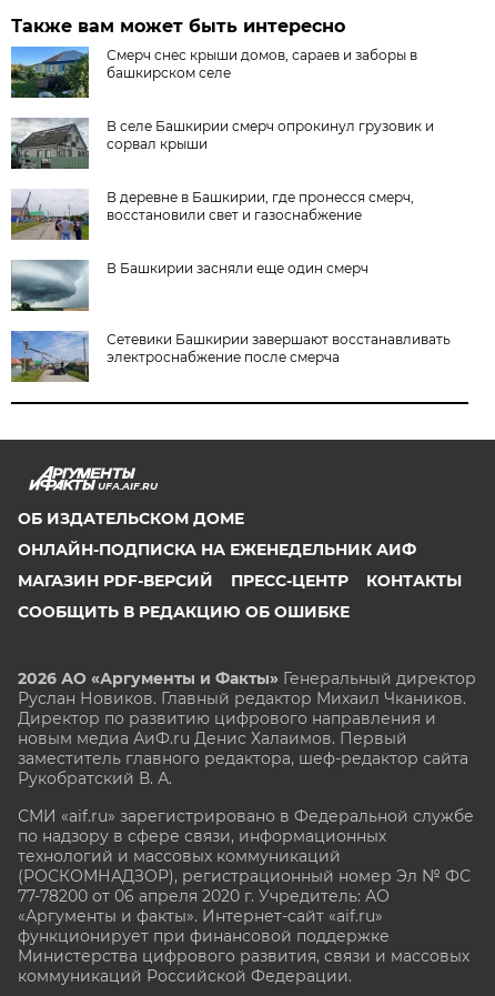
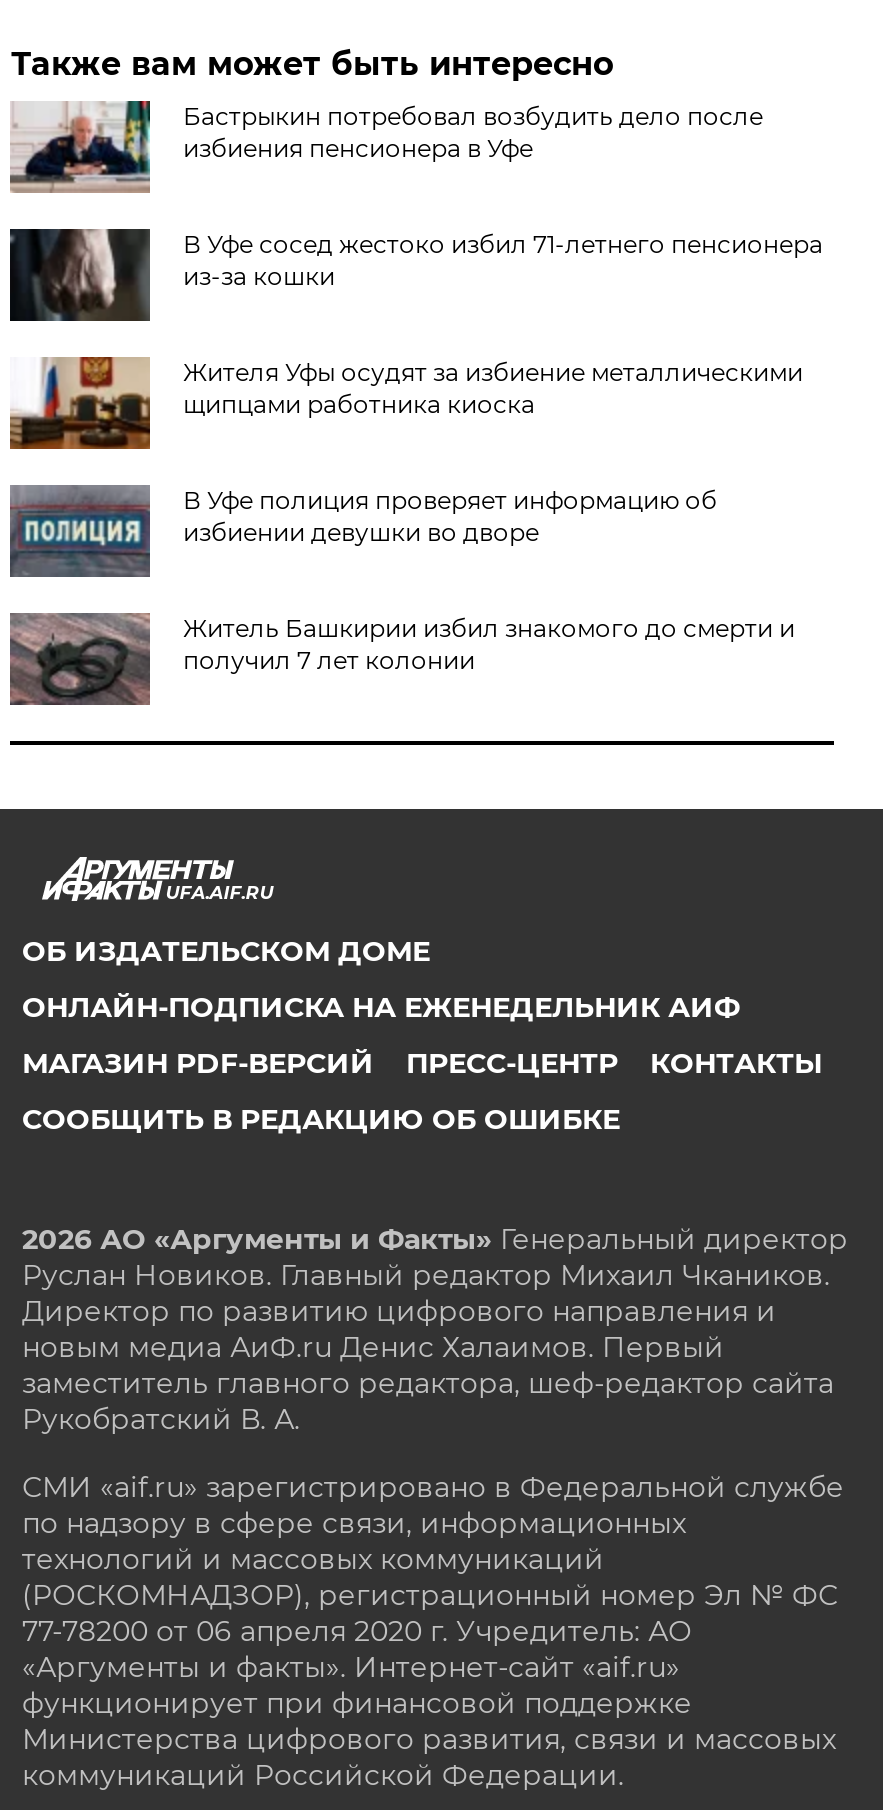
- [image]
- Смерч снес крыши домов, сараев и заборы в
- башкирском селе
+ [image]
+ Бастрыкин потребовал возбудить дело после
+ избиения пенсионера в Уфе

- [image]
- В селе Башкирии смерч опрокинул грузовик и
- сорвал крыши
+ [image]
+ В Уфе сосед жестоко избил 71-летнего пенсионера
+ из-за кошки

- [image]
- В деревне в Башкирии, где пронесся смерч,
- восстановили свет и газоснабжение
+ [image]
+ Жителя Уфы осудят за избиение металлическими
+ щипцами работника киоска

- [image]
- В Башкирии засняли еще один смерч
+ [image]
+ В Уфе полиция проверяет информацию об
+ избиении девушки во дворе

- [image]
- Сетевики Башкирии завершают восстанавливать
- электроснабжение после смерча
+ [image]
+ Житель Башкирии избил знакомого до смерти и
+ получил 7 лет колонии
